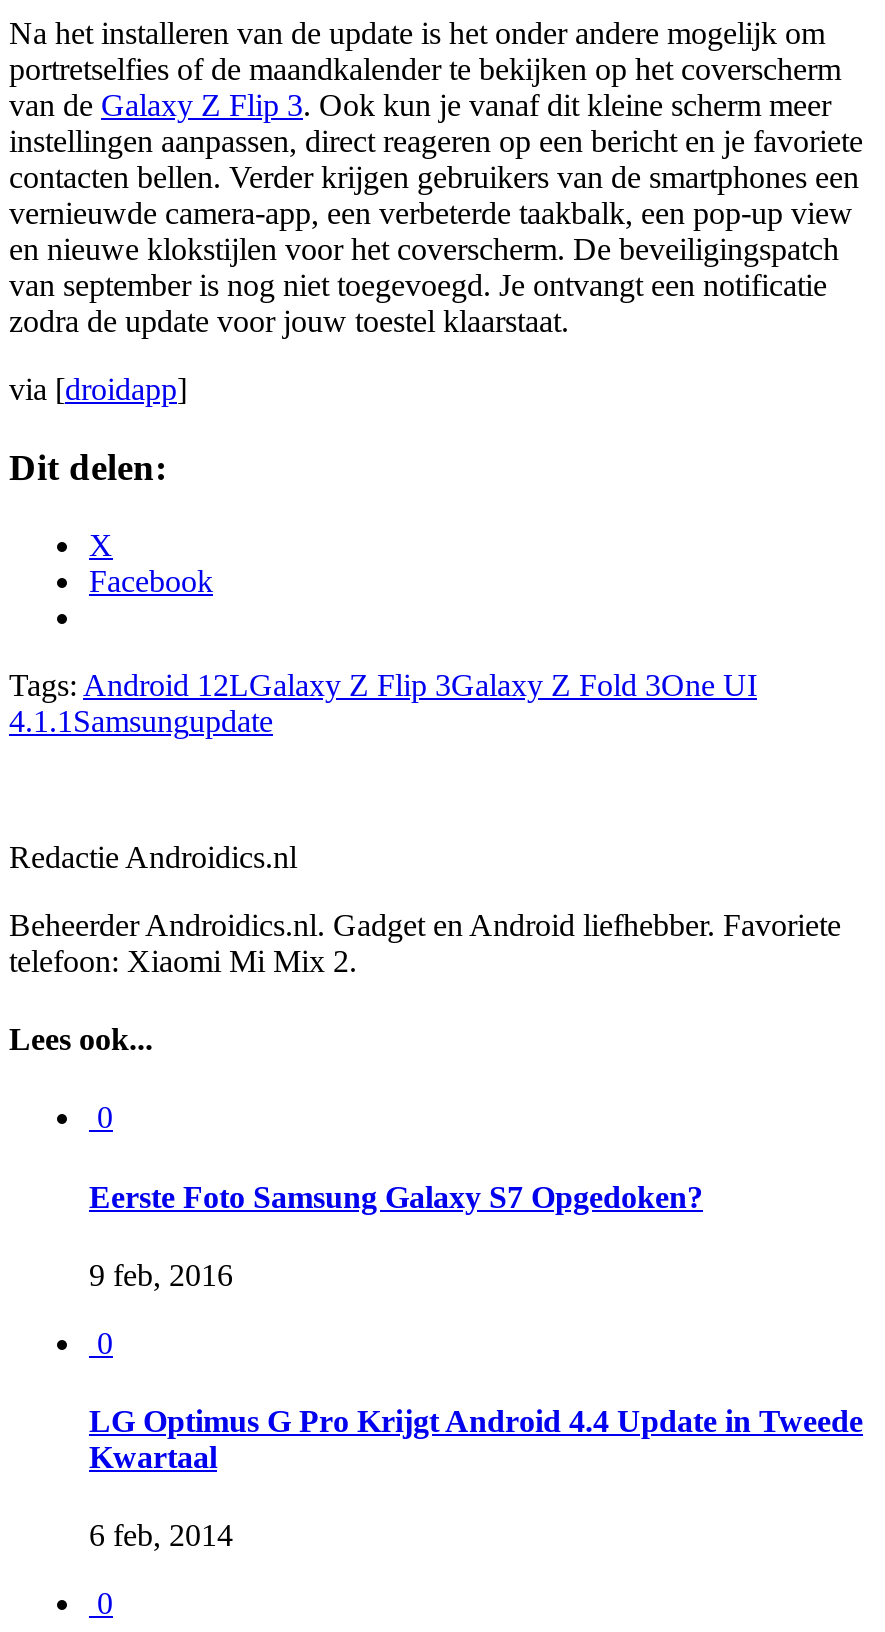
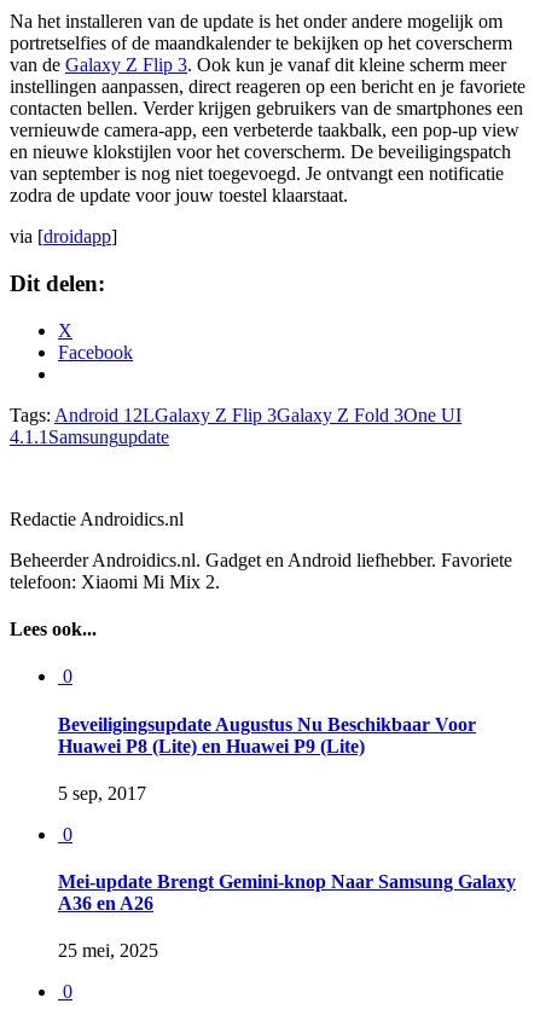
- Eerste Foto Samsung Galaxy S7 Opgedoken?
+ Beveiligingsupdate Augustus Nu Beschikbaar Voor
+ Huawei P8 (Lite) en Huawei P9 (Lite)

- 9 feb, 2016
+ 5 sep, 2017

- LG Optimus G Pro Krijgt Android 4.4 Update in Tweede
- Kwartaal
+ Mei-update Brengt Gemini-knop Naar Samsung Galaxy
+ A36 en A26

- 6 feb, 2014
+ 25 mei, 2025
